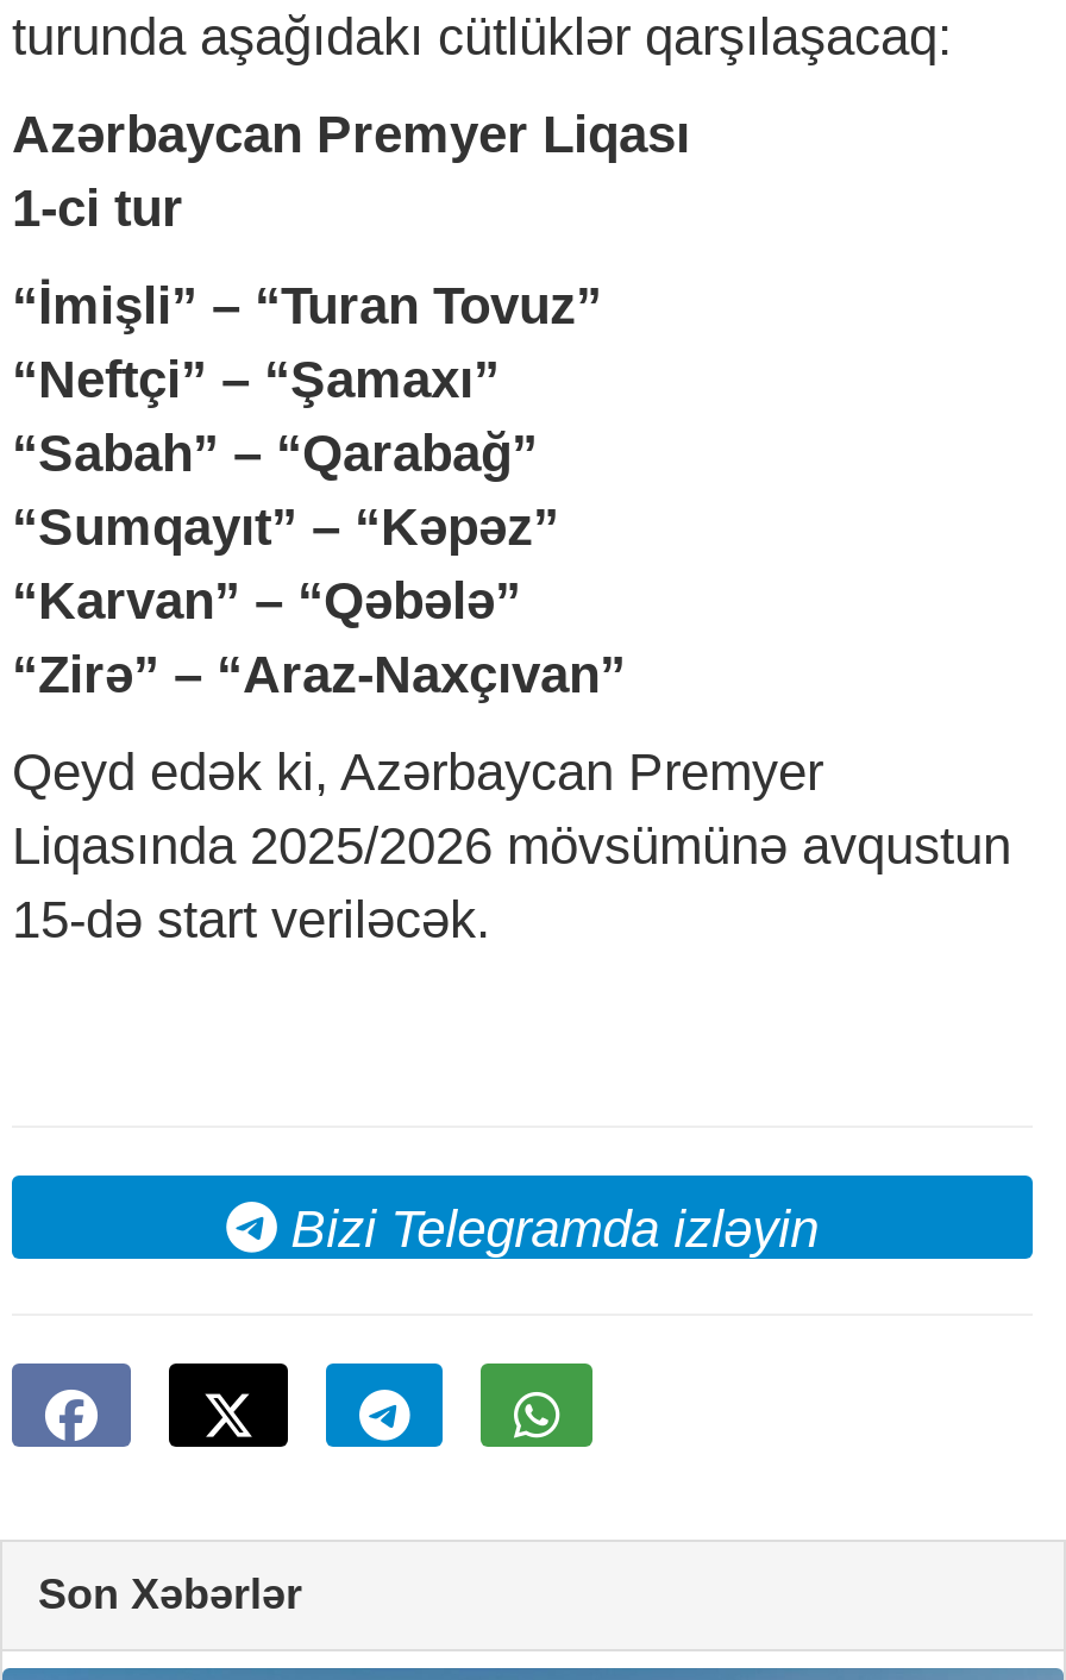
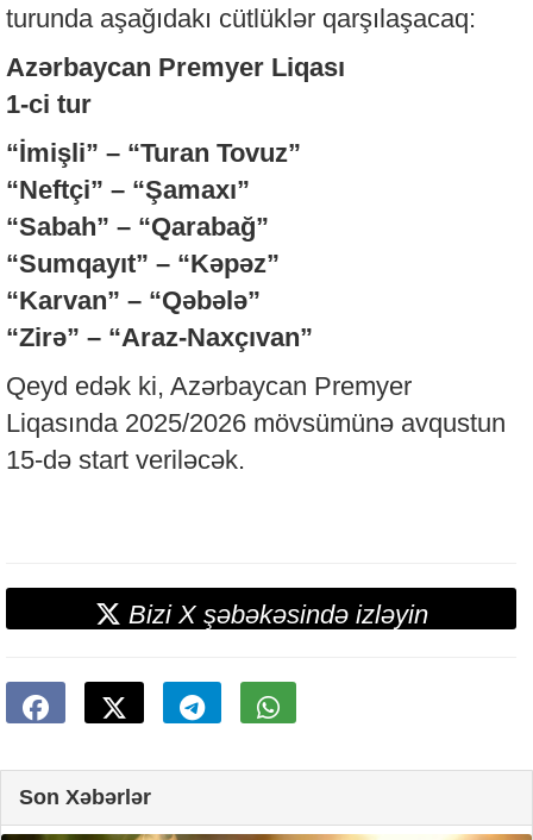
- Bizi Telegramda izləyin
+ Bizi X şəbəkəsində izləyin
